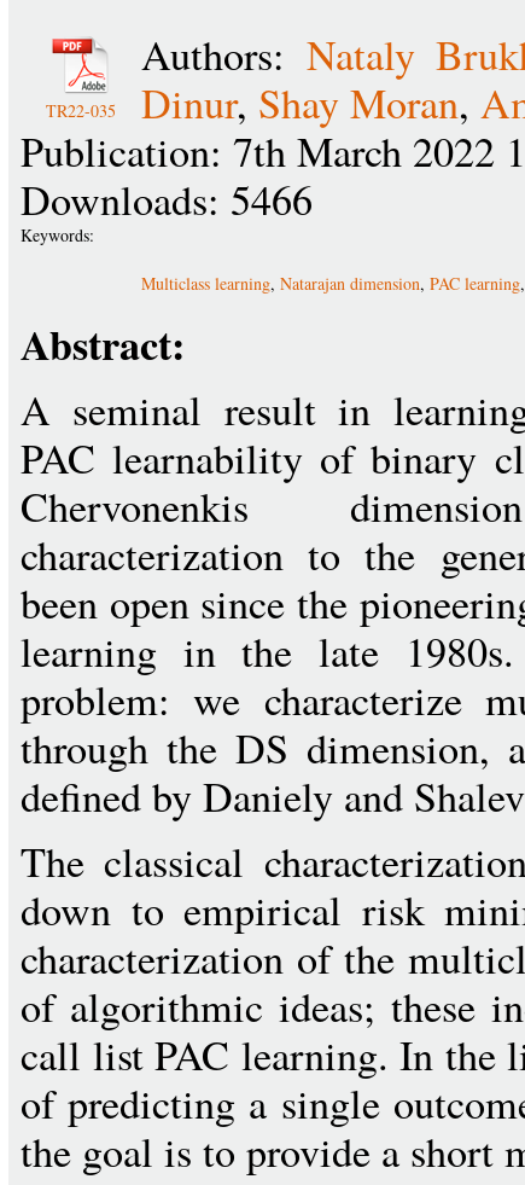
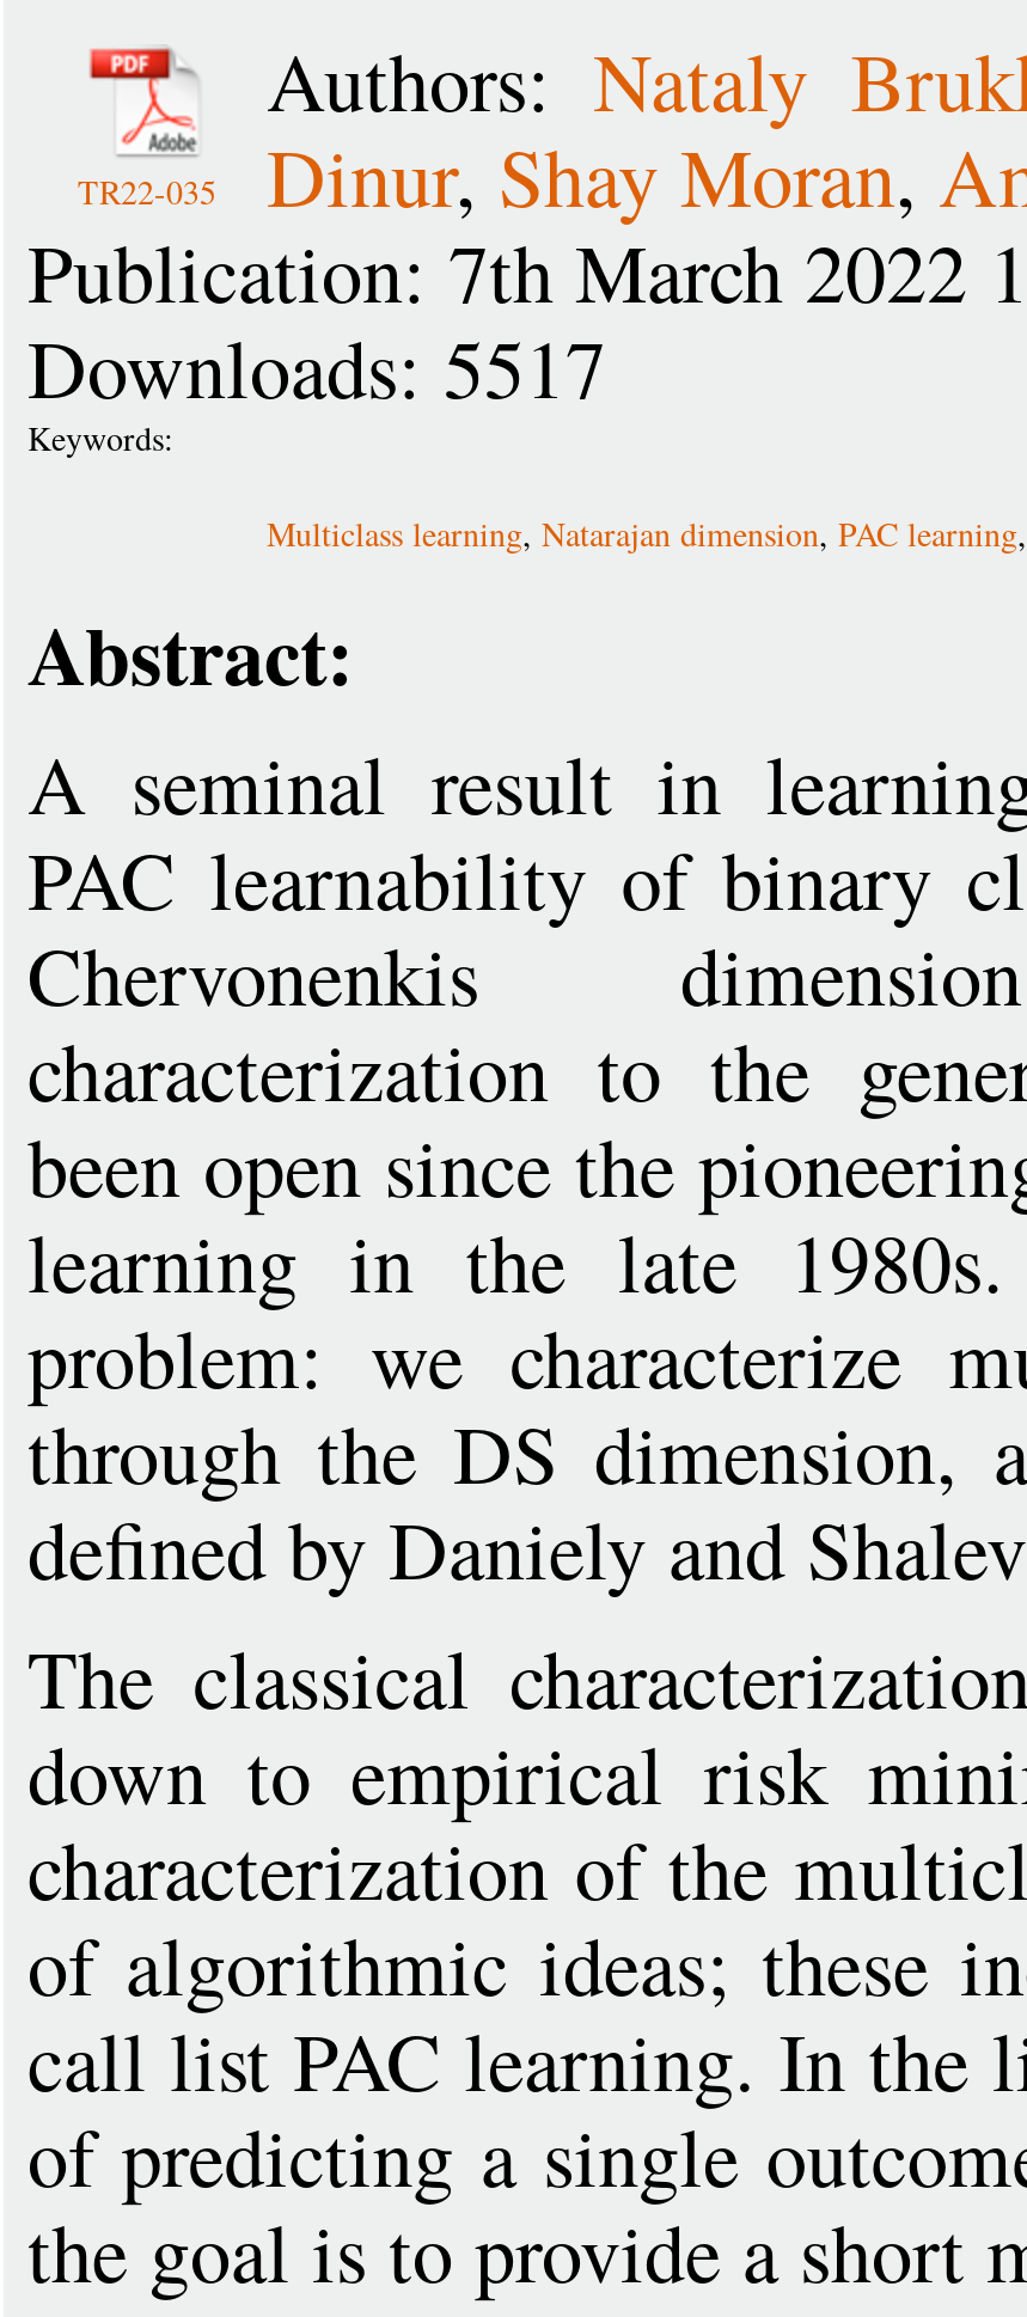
- Downloads: 5466
+ Downloads: 5517
